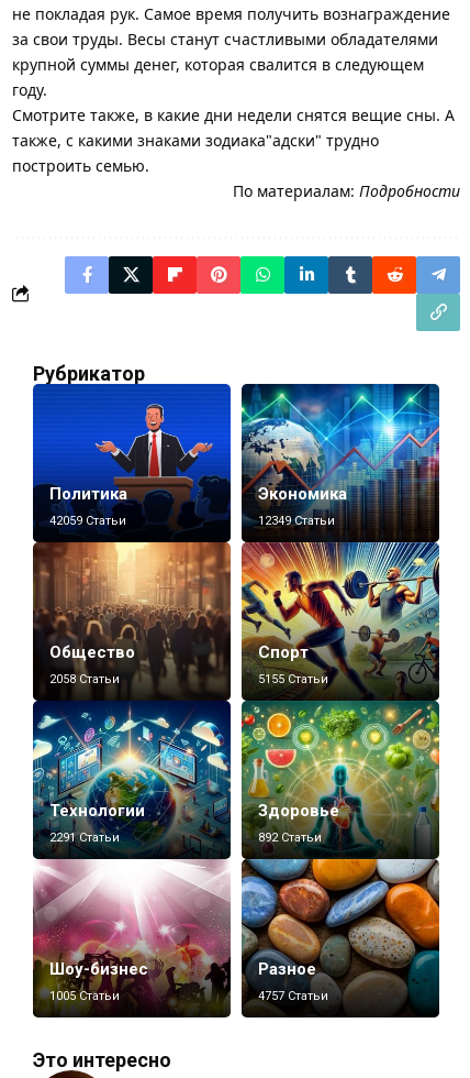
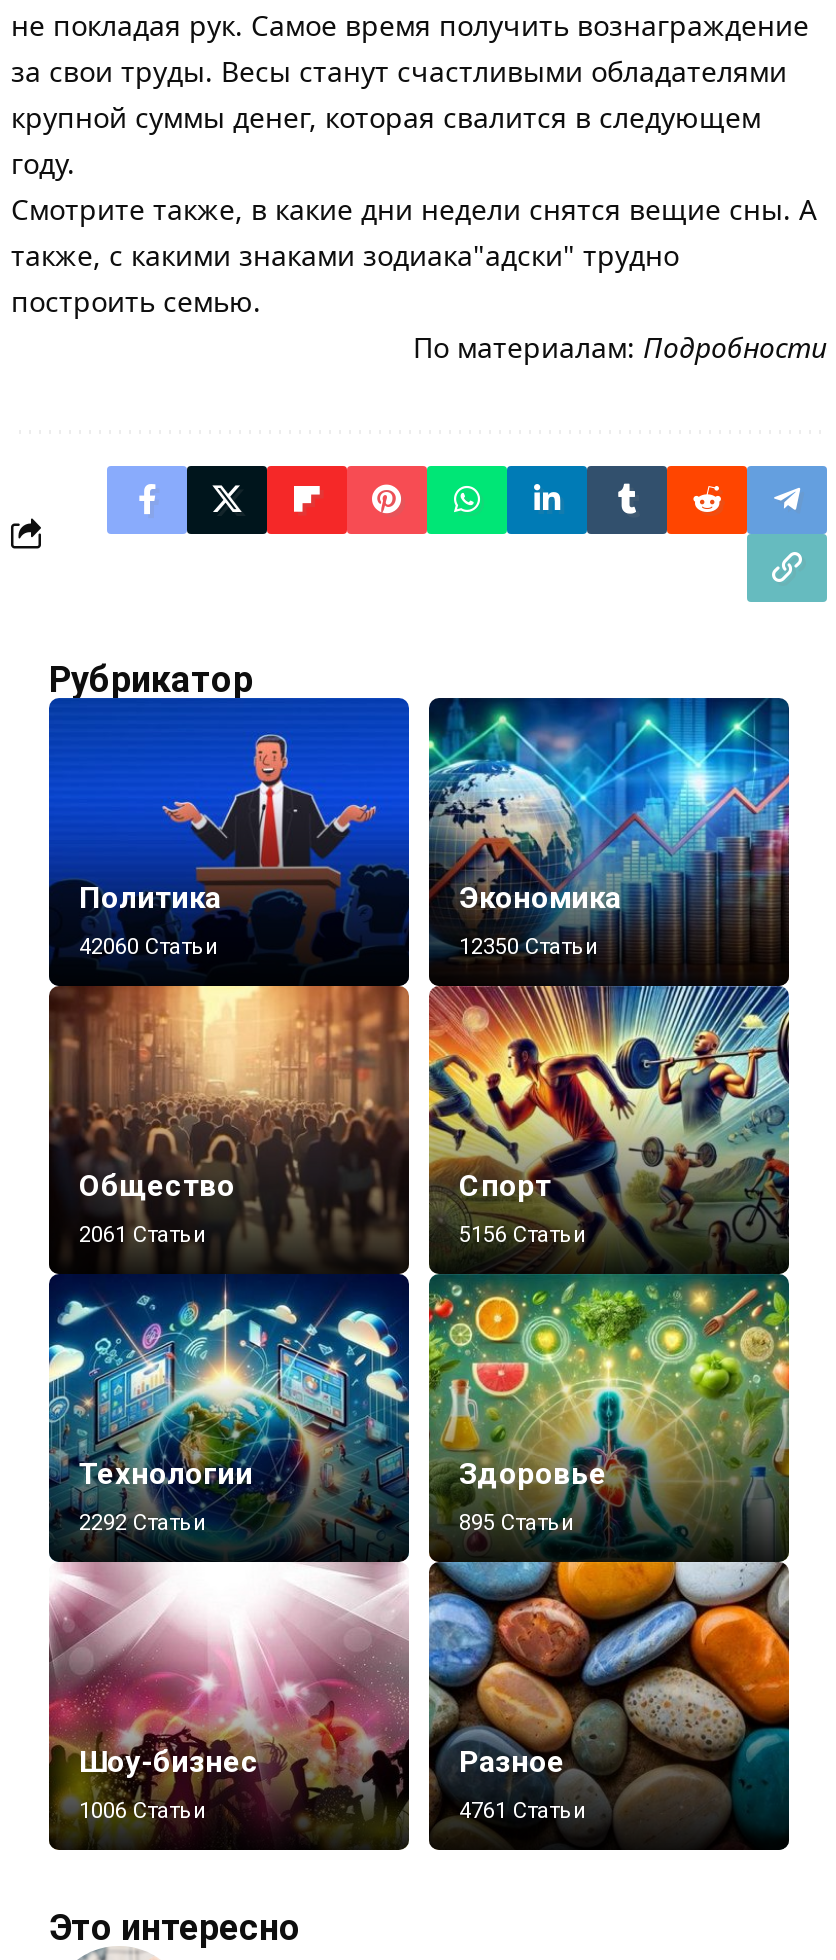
- 42059 Статьи
+ 42060 Статьи

- 12349 Статьи
+ 12350 Статьи

- 2058 Статьи
+ 2061 Статьи

- 5155 Статьи
+ 5156 Статьи

- 2291 Статьи
+ 2292 Статьи

- 892 Статьи
+ 895 Статьи

- 1005 Статьи
+ 1006 Статьи

- 4757 Статьи
+ 4761 Статьи
